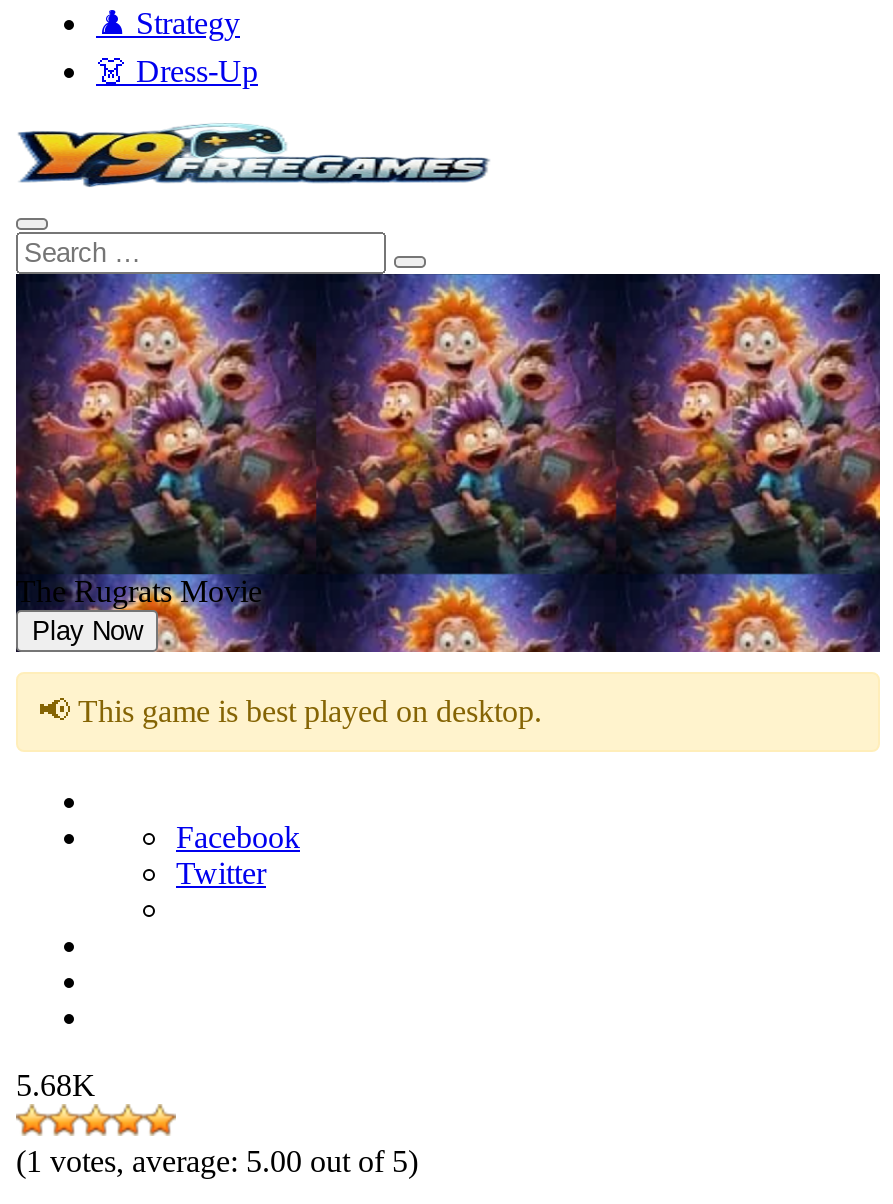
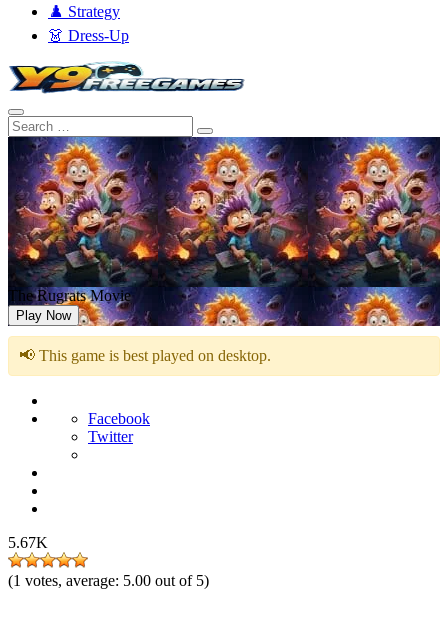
- 5.68K
+ 5.67K
